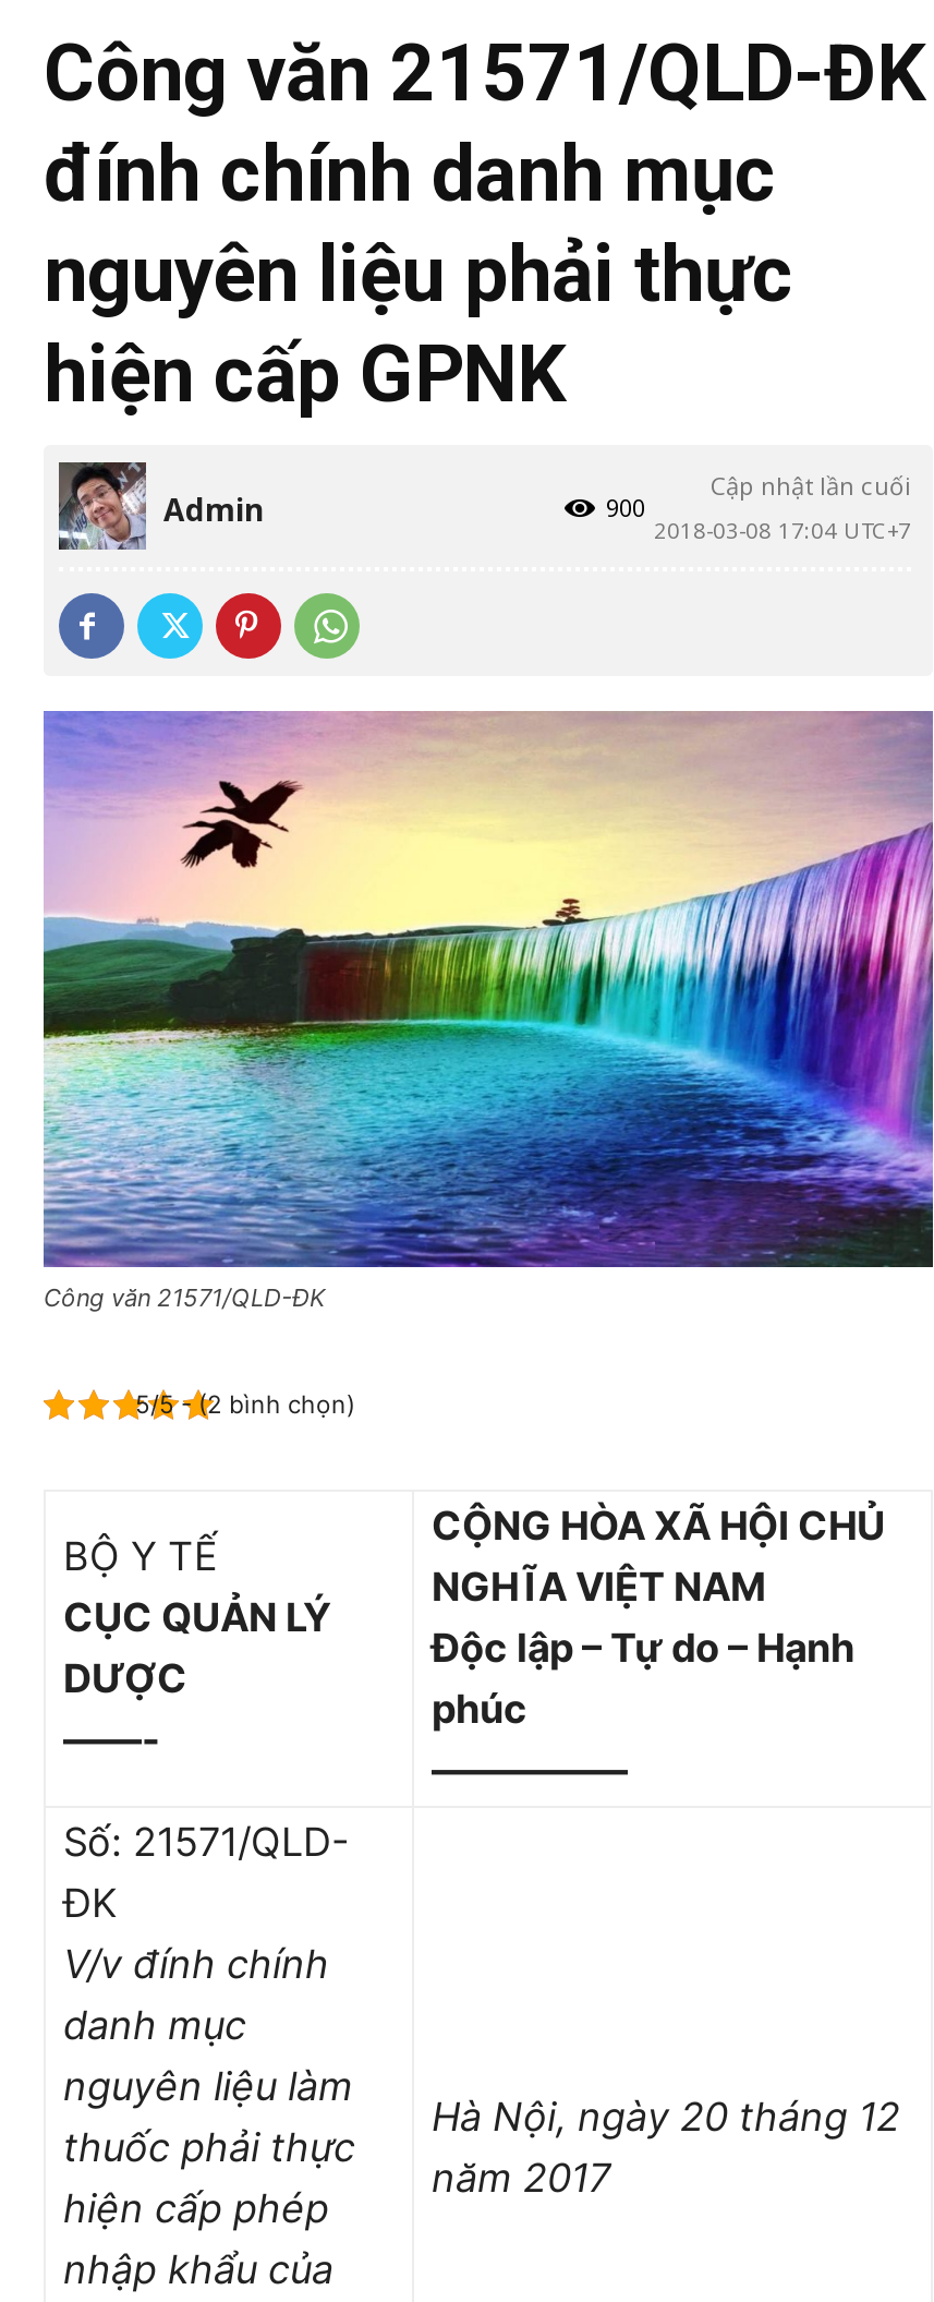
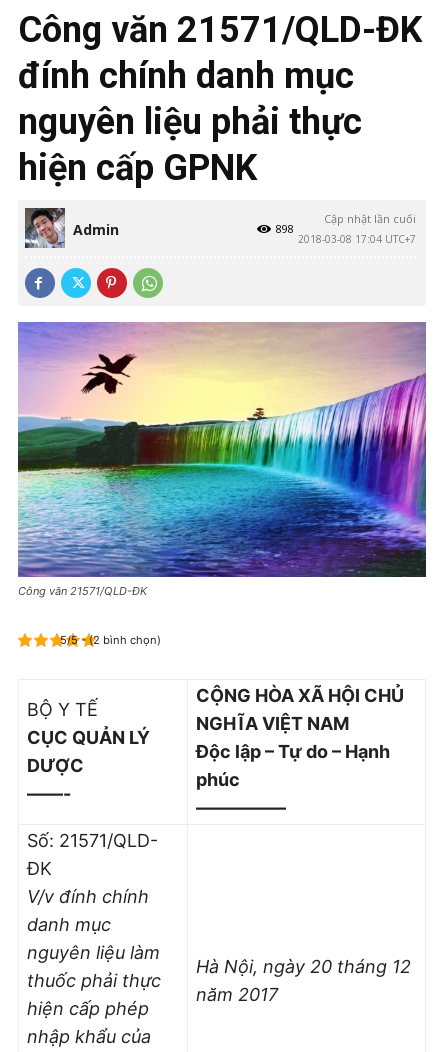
- 900
+ 898
